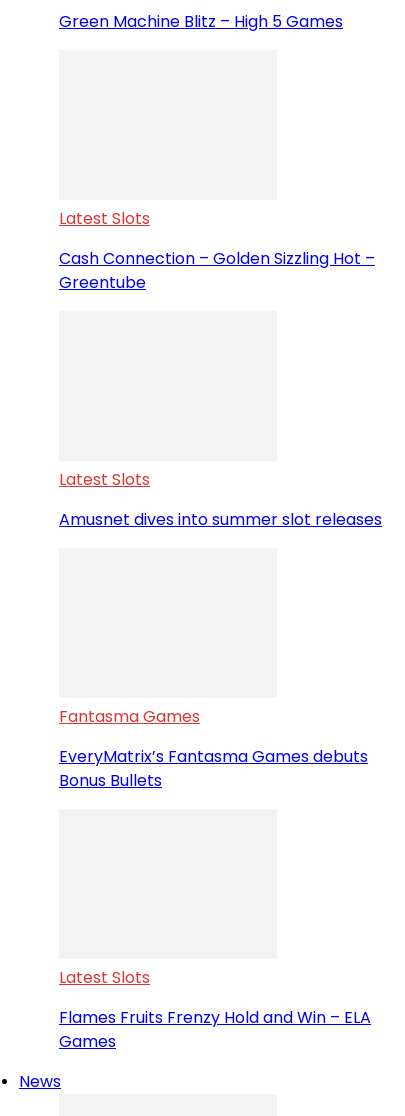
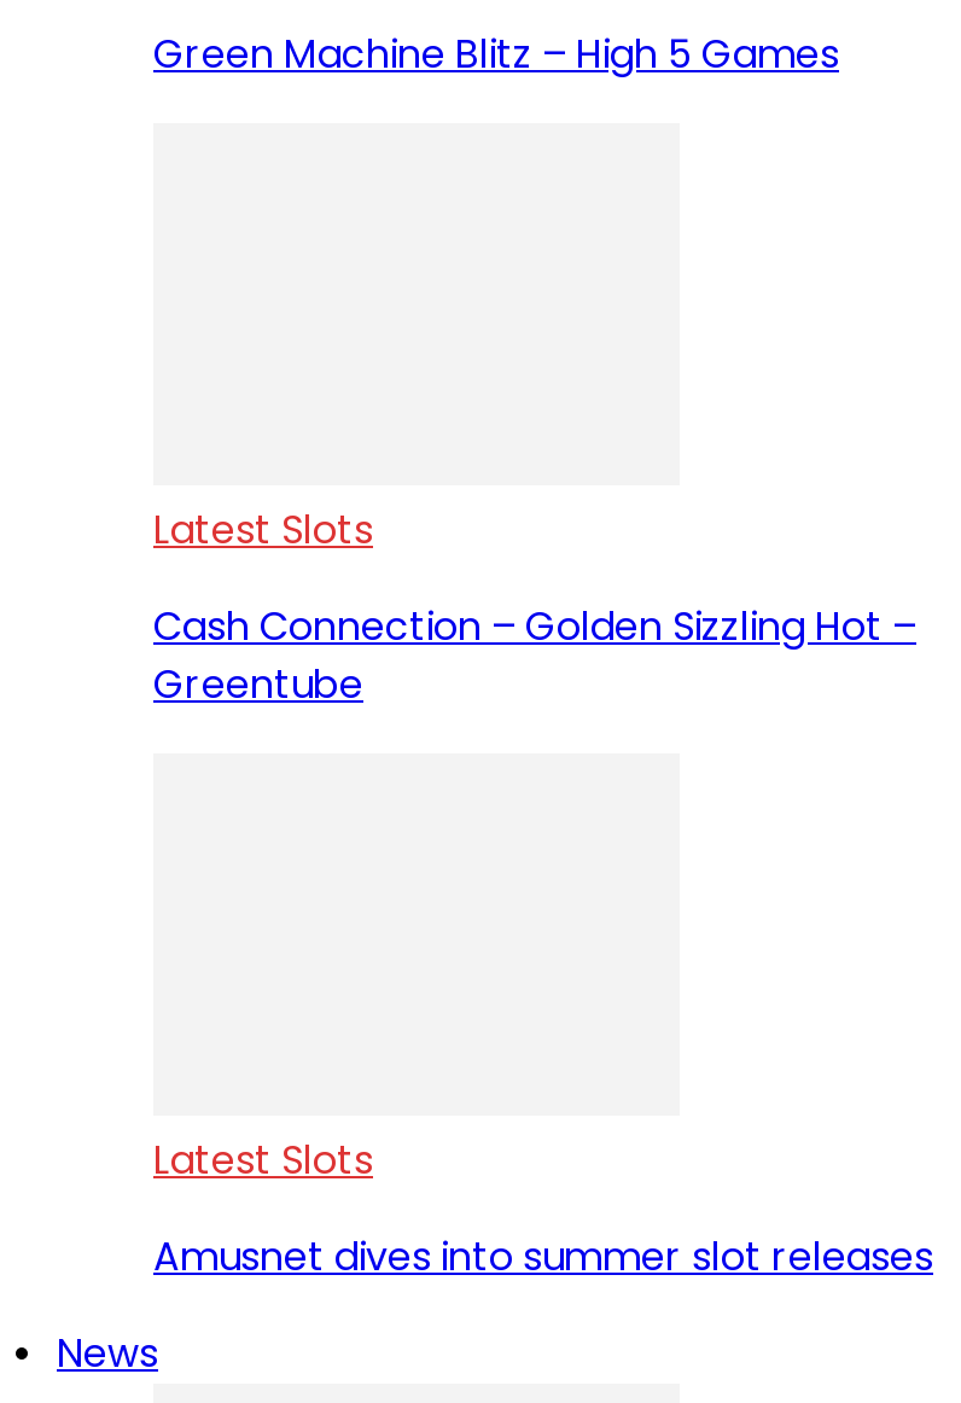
- Fantasma Games
- EveryMatrix’s Fantasma Games debuts
- Bonus Bullets

- Latest Slots
- Flames Fruits Frenzy Hold and Win – ELA
- Games
